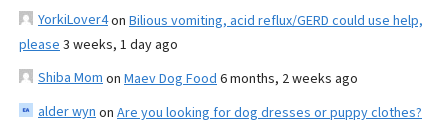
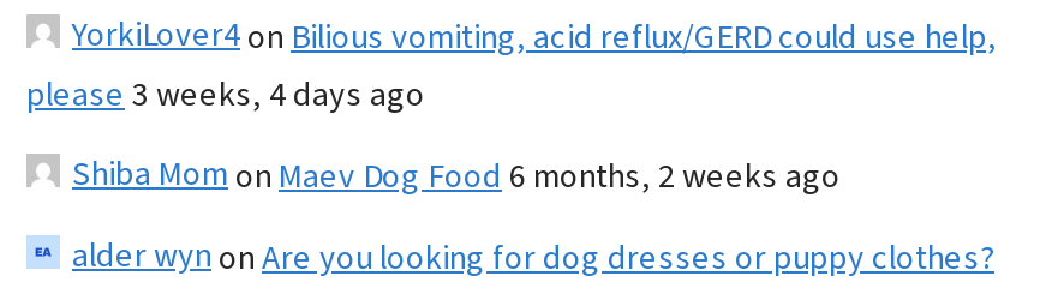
- please 3 weeks, 1 day ago
+ please 3 weeks, 4 days ago
